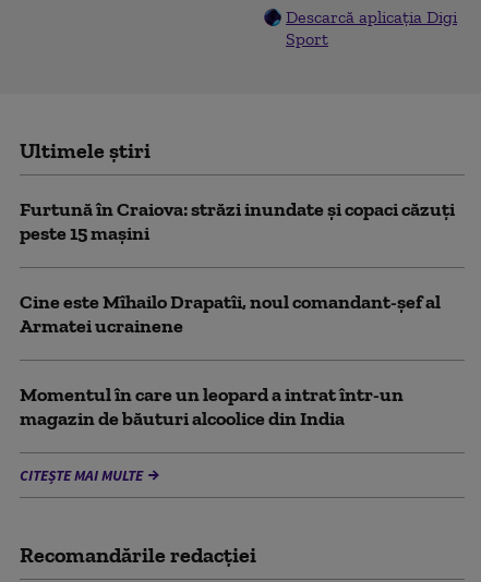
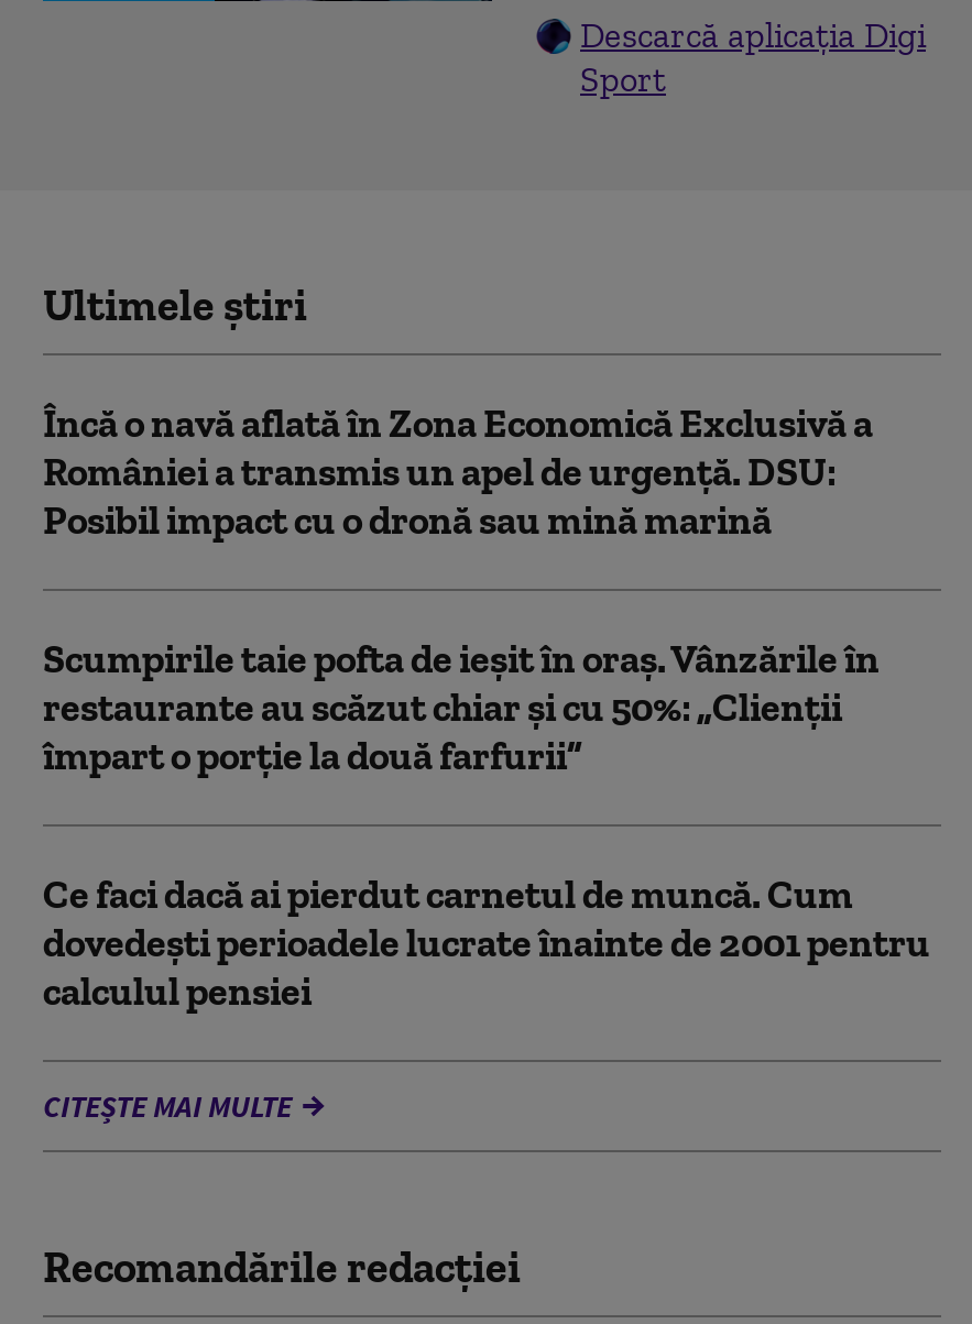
- Furtună în Craiova: străzi inundate și copaci căzuți
- peste 15 mașini
+ Încă o navă aflată în Zona Economică Exclusivă a
+ României a transmis un apel de urgență. DSU:
+ Posibil impact cu o dronă sau mină marină

- Cine este Mîhailo Drapatîi, noul comandant-şef al
- Armatei ucrainene
+ Scumpirile taie pofta de ieșit în oraș. Vânzările în
+ restaurante au scăzut chiar și cu 50%: „Clienții
+ împart o porție la două farfurii”

- Momentul în care un leopard a intrat într-un
- magazin de băuturi alcoolice din India
+ Ce faci dacă ai pierdut carnetul de muncă. Cum
+ dovedești perioadele lucrate înainte de 2001 pentru
+ calculul pensiei
